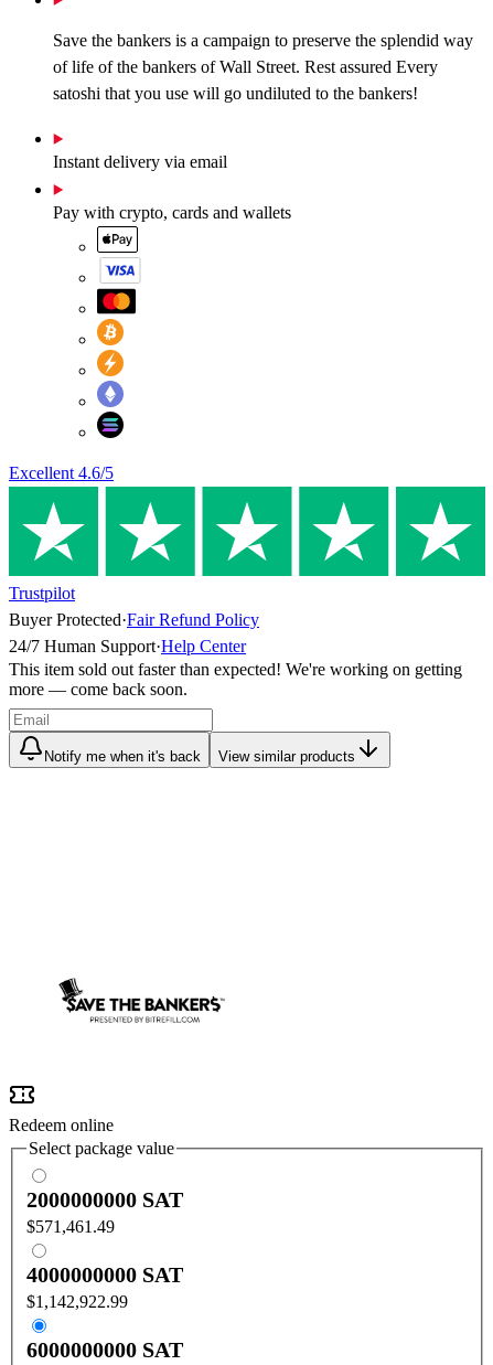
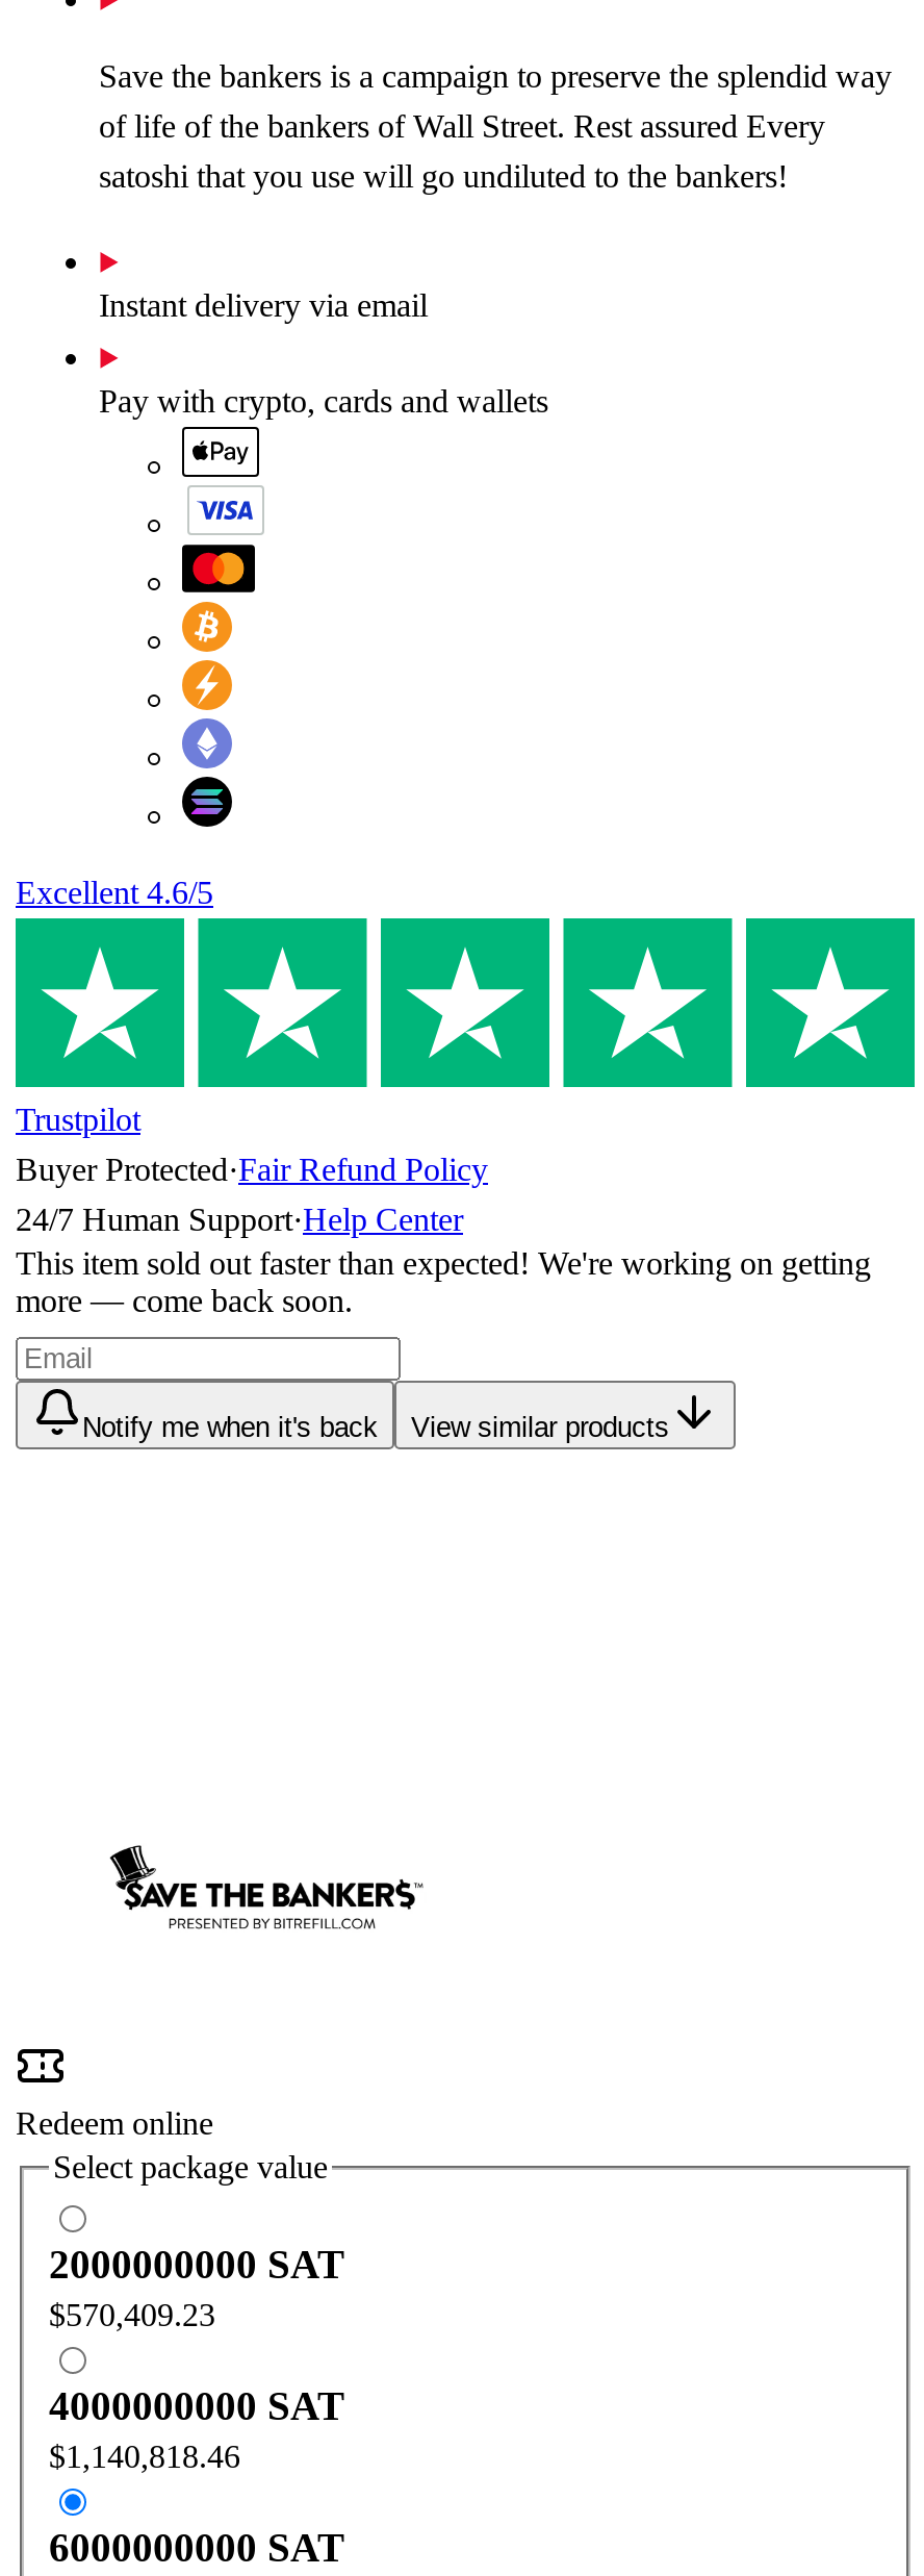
- $571,461.49
+ $570,409.23

- $1,142,922.99
+ $1,140,818.46
